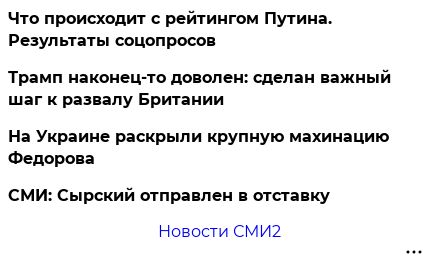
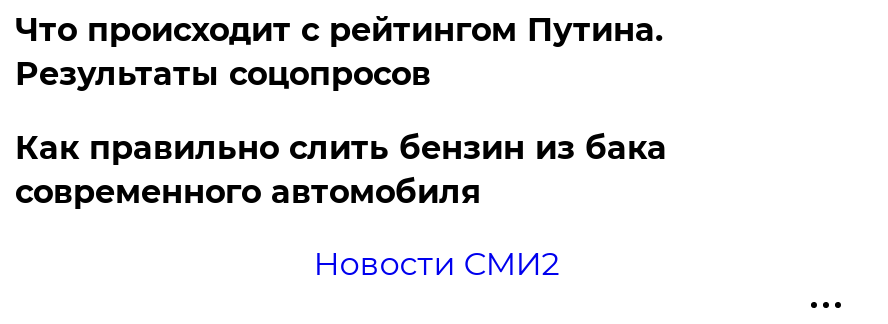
- Трамп наконец-то доволен: сделан важный
- шаг к развалу Британии
- На Украине раскрыли крупную махинацию
- Федорова
- СМИ: Сырский отправлен в отставку
+ Как правильно слить бензин из бака
+ современного автомобиля
